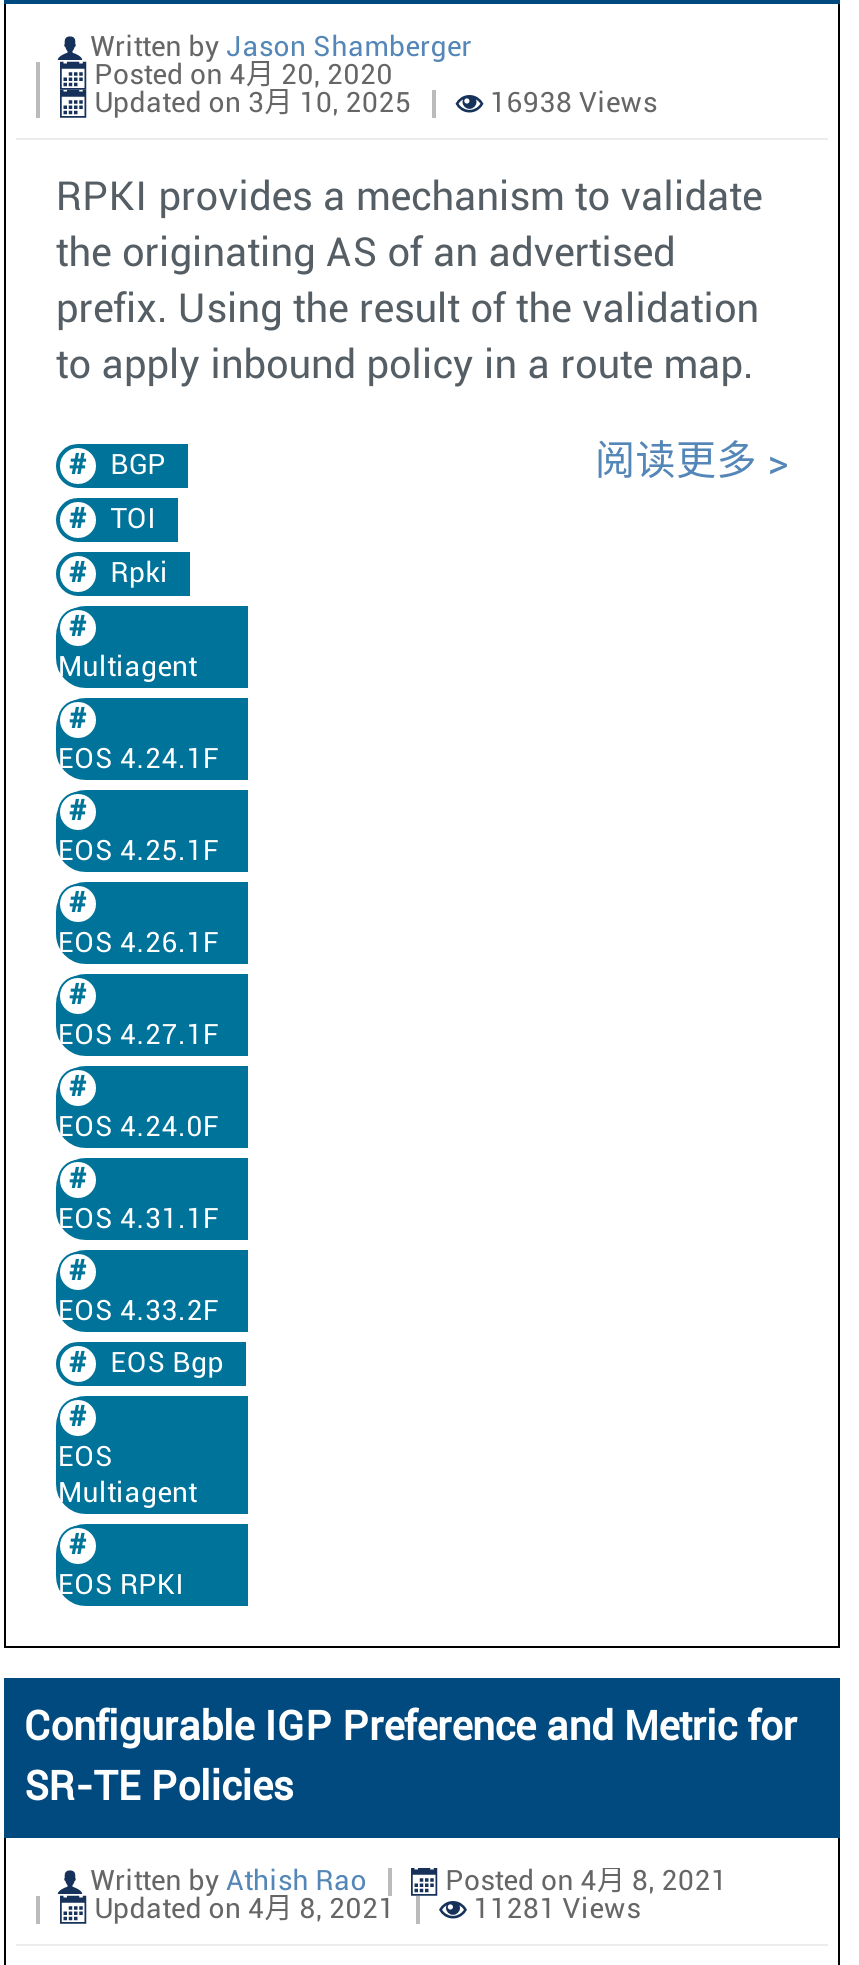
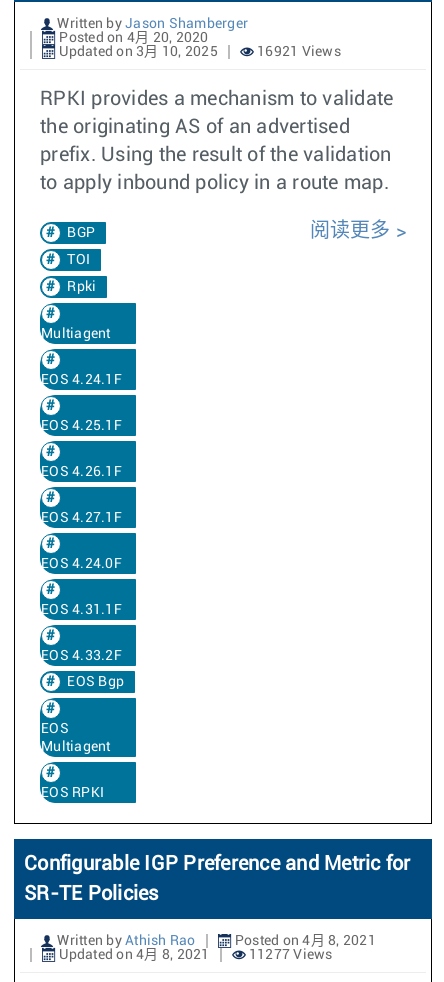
- 16938 Views
+ 16921 Views

- 11281 Views
+ 11277 Views
